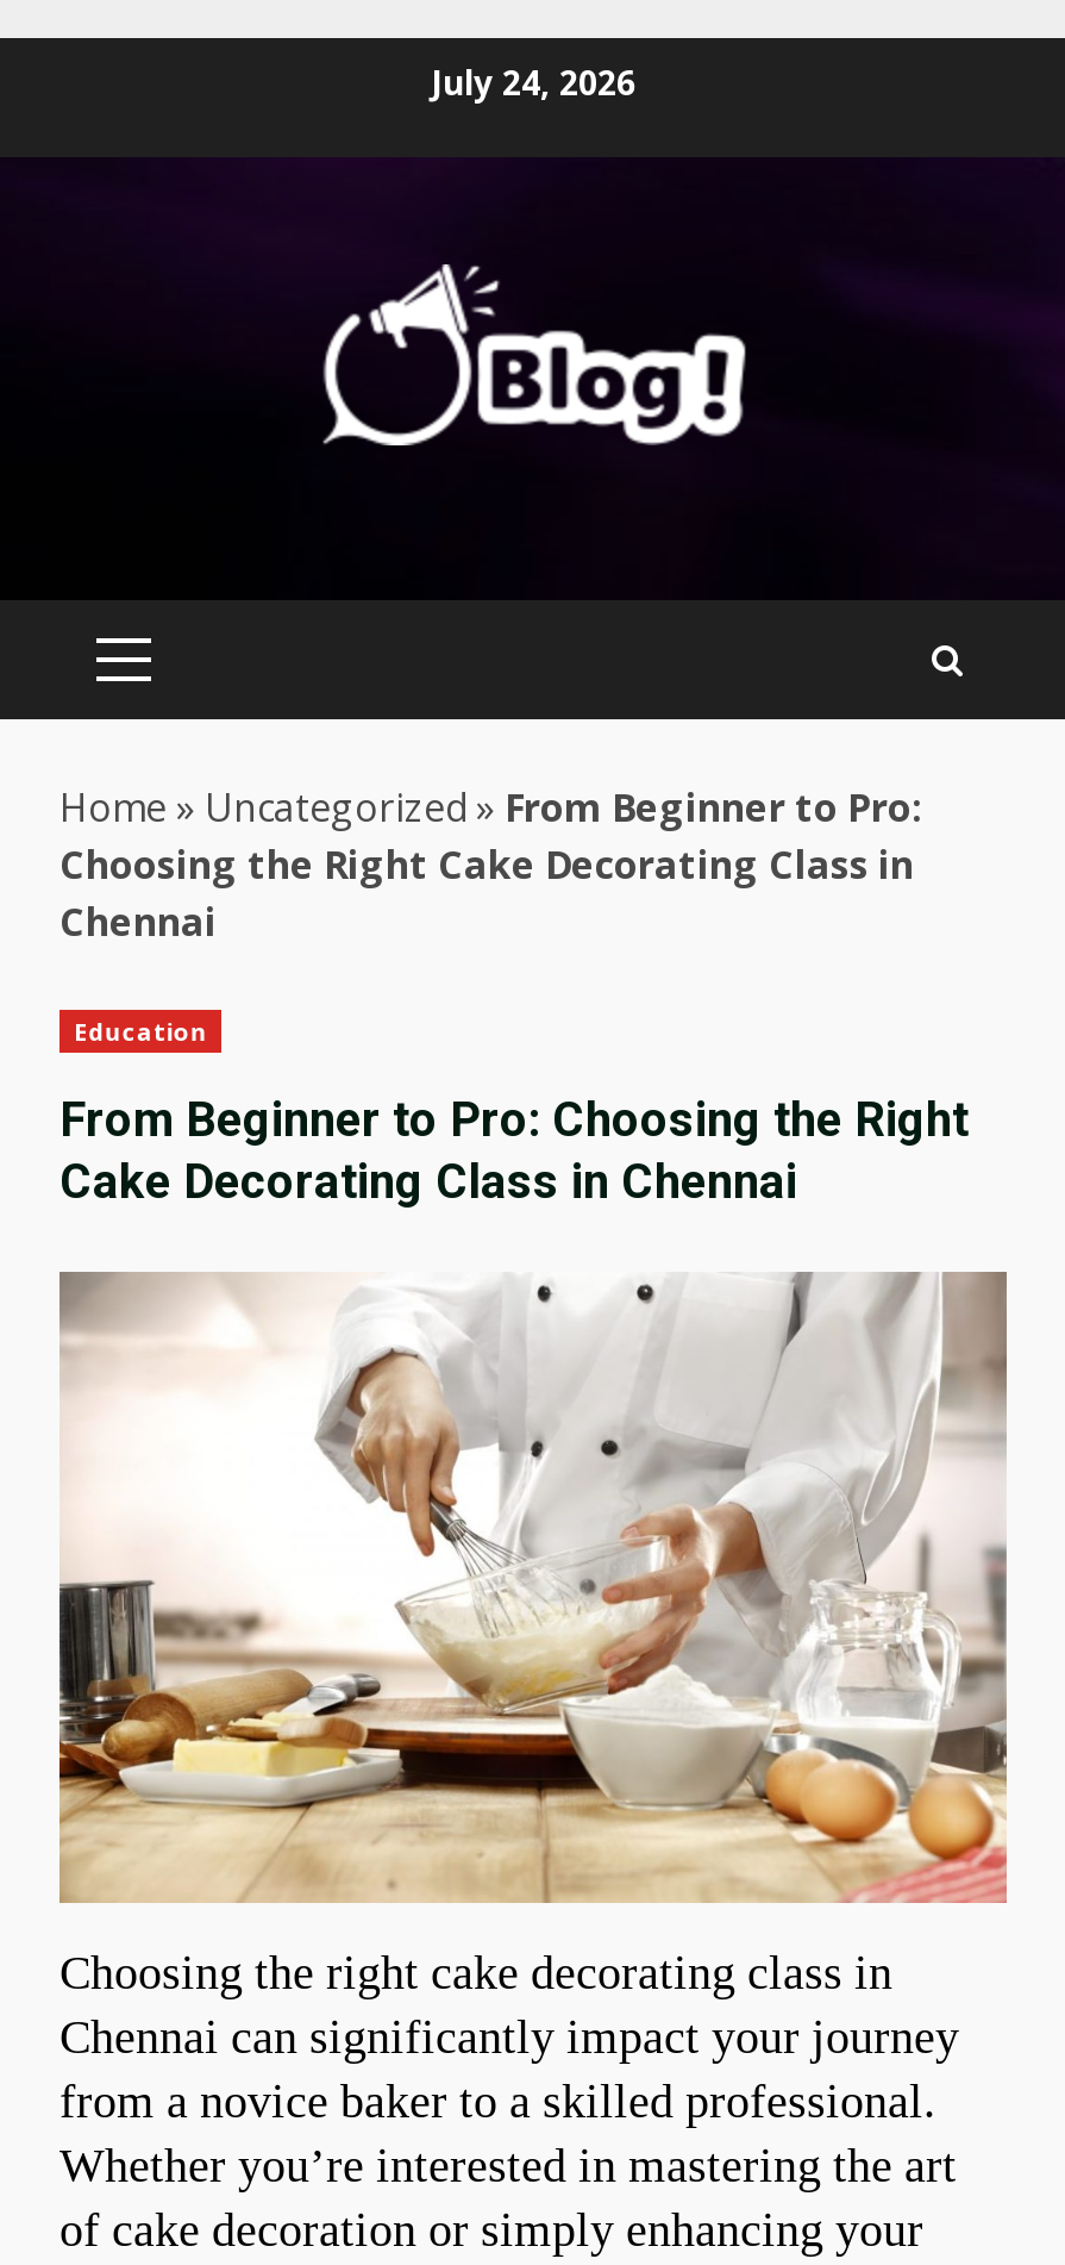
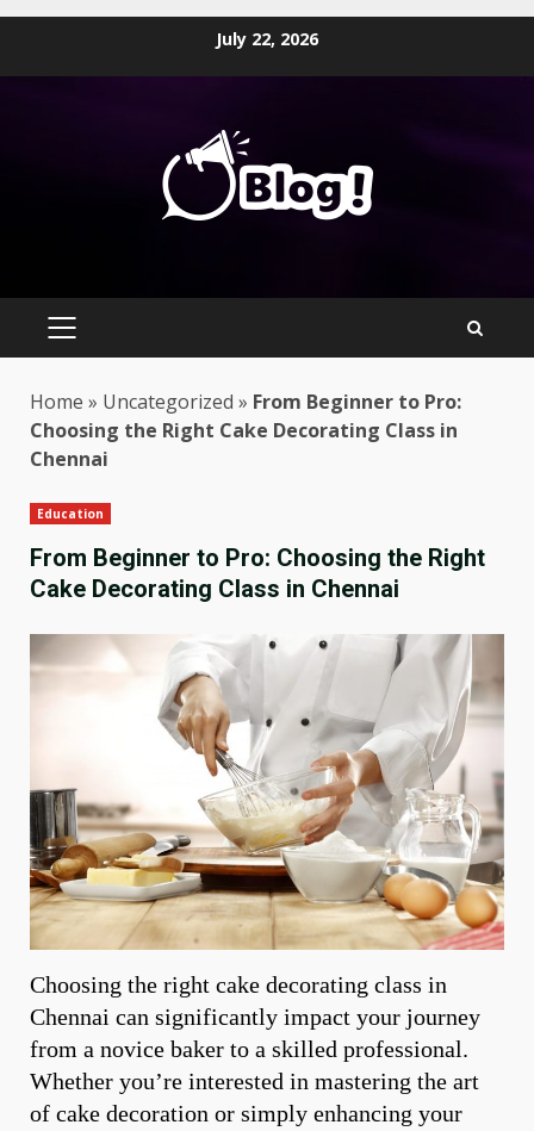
- July 24, 2026
+ July 22, 2026
